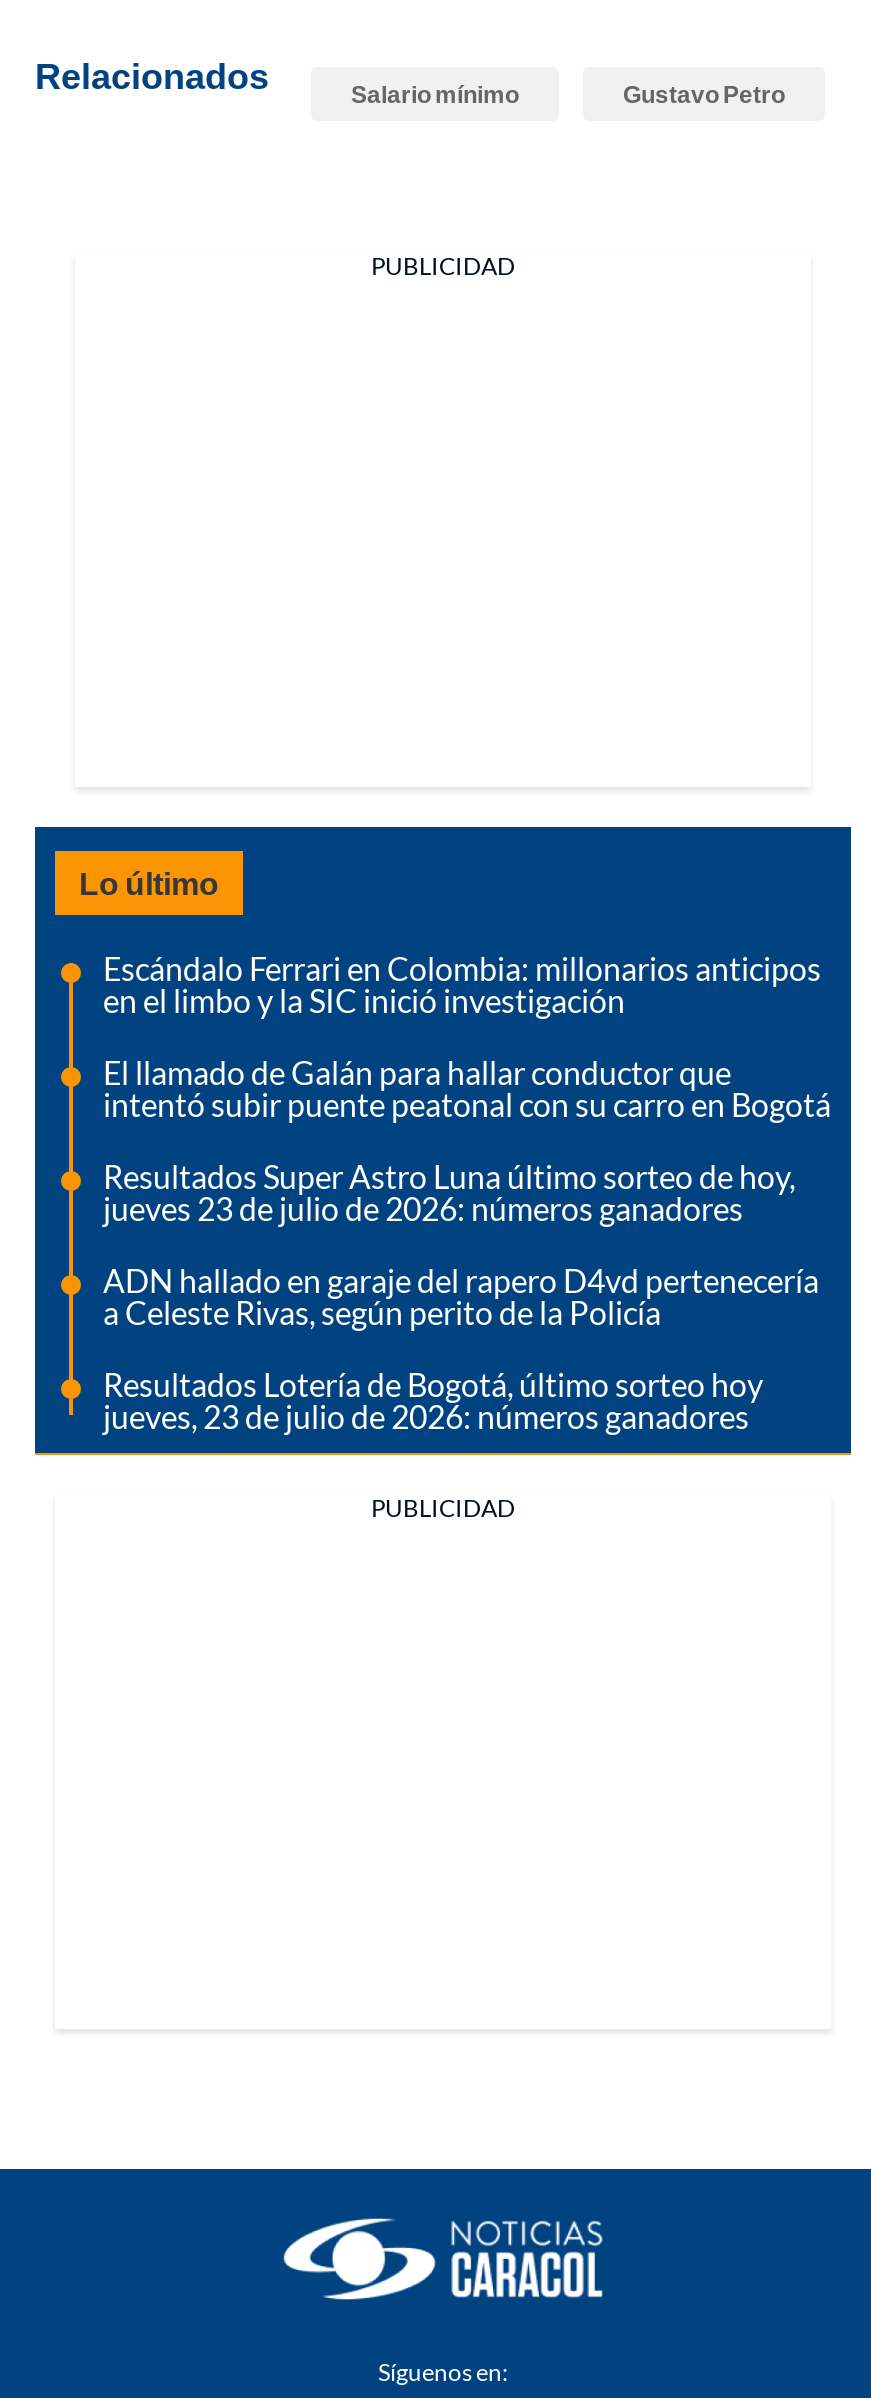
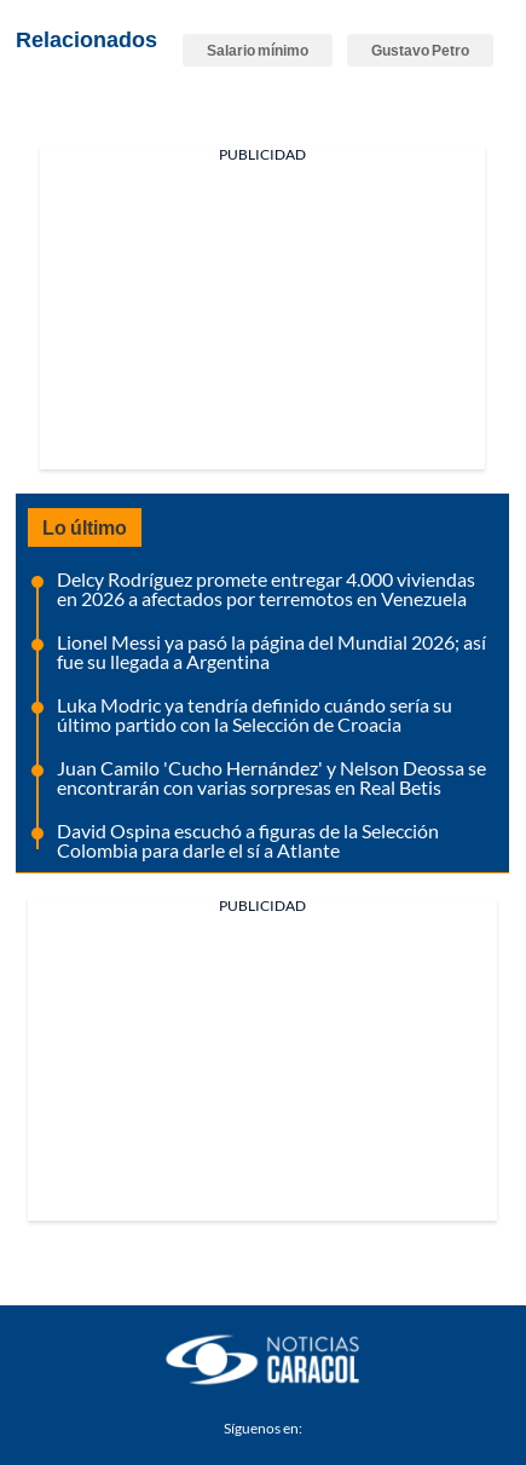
- Escándalo Ferrari en Colombia: millonarios anticipos
- en el limbo y la SIC inició investigación
+ Delcy Rodríguez promete entregar 4.000 viviendas
+ en 2026 a afectados por terremotos en Venezuela

- El llamado de Galán para hallar conductor que
- intentó subir puente peatonal con su carro en Bogotá
+ Lionel Messi ya pasó la página del Mundial 2026; así
+ fue su llegada a Argentina

- Resultados Super Astro Luna último sorteo de hoy,
- jueves 23 de julio de 2026: números ganadores
+ Luka Modric ya tendría definido cuándo sería su
+ último partido con la Selección de Croacia

- ADN hallado en garaje del rapero D4vd pertenecería
- a Celeste Rivas, según perito de la Policía
+ Juan Camilo 'Cucho Hernández' y Nelson Deossa se
+ encontrarán con varias sorpresas en Real Betis

- Resultados Lotería de Bogotá, último sorteo hoy
- jueves, 23 de julio de 2026: números ganadores
+ David Ospina escuchó a figuras de la Selección
+ Colombia para darle el sí a Atlante
